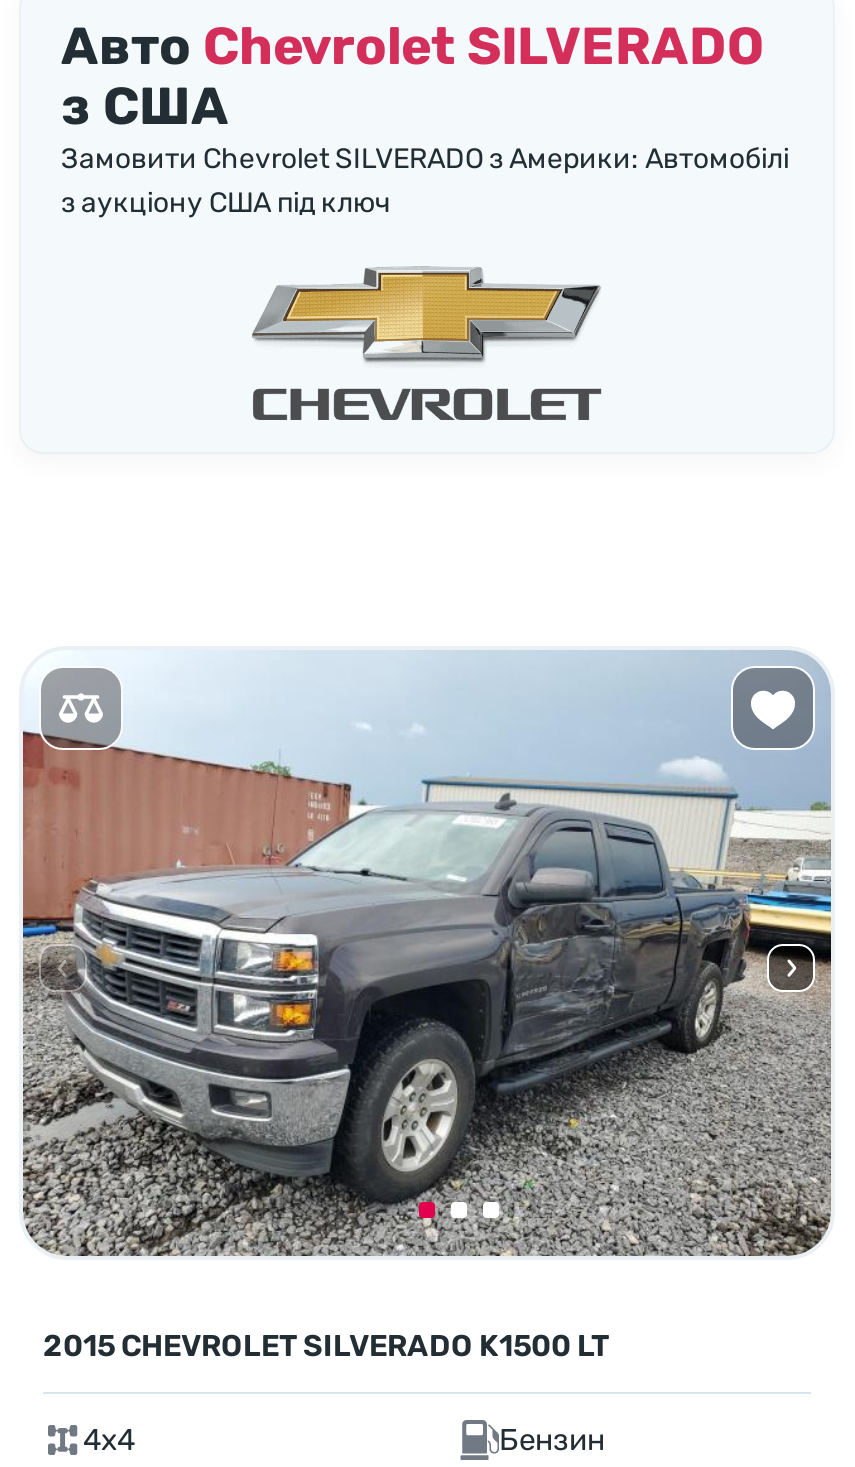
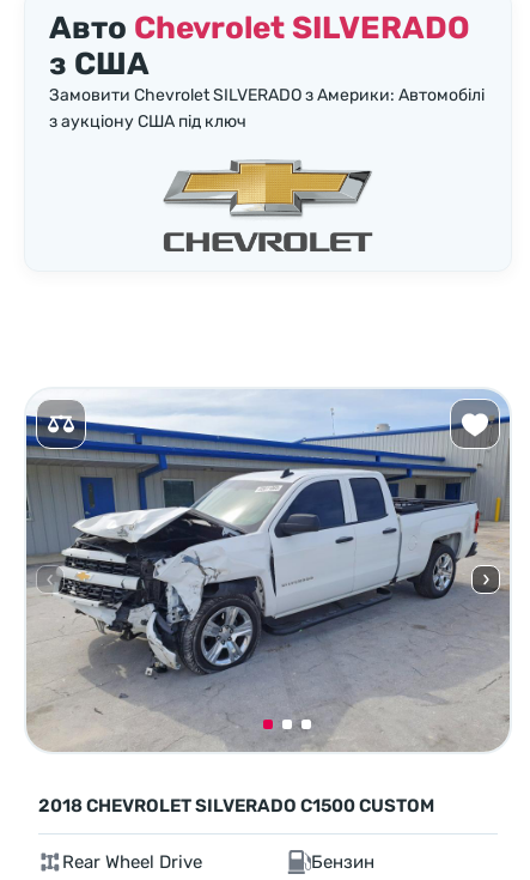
- [image]
- 2015 CHEVROLET SILVERADO K1500 LT
+ [image]
+ 2018 CHEVROLET SILVERADO C1500 CUSTOM

- 4x4
+ Rear Wheel Drive
